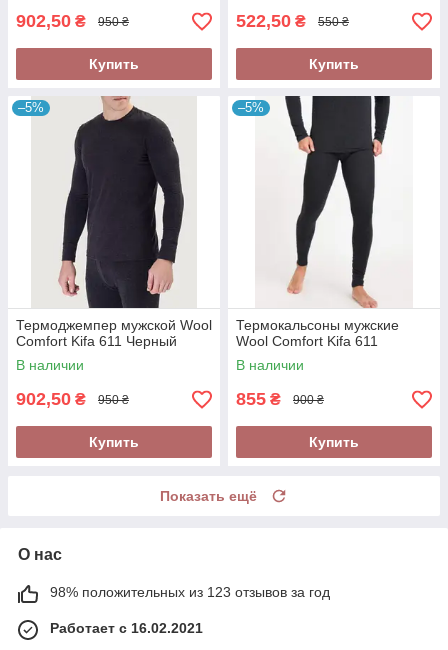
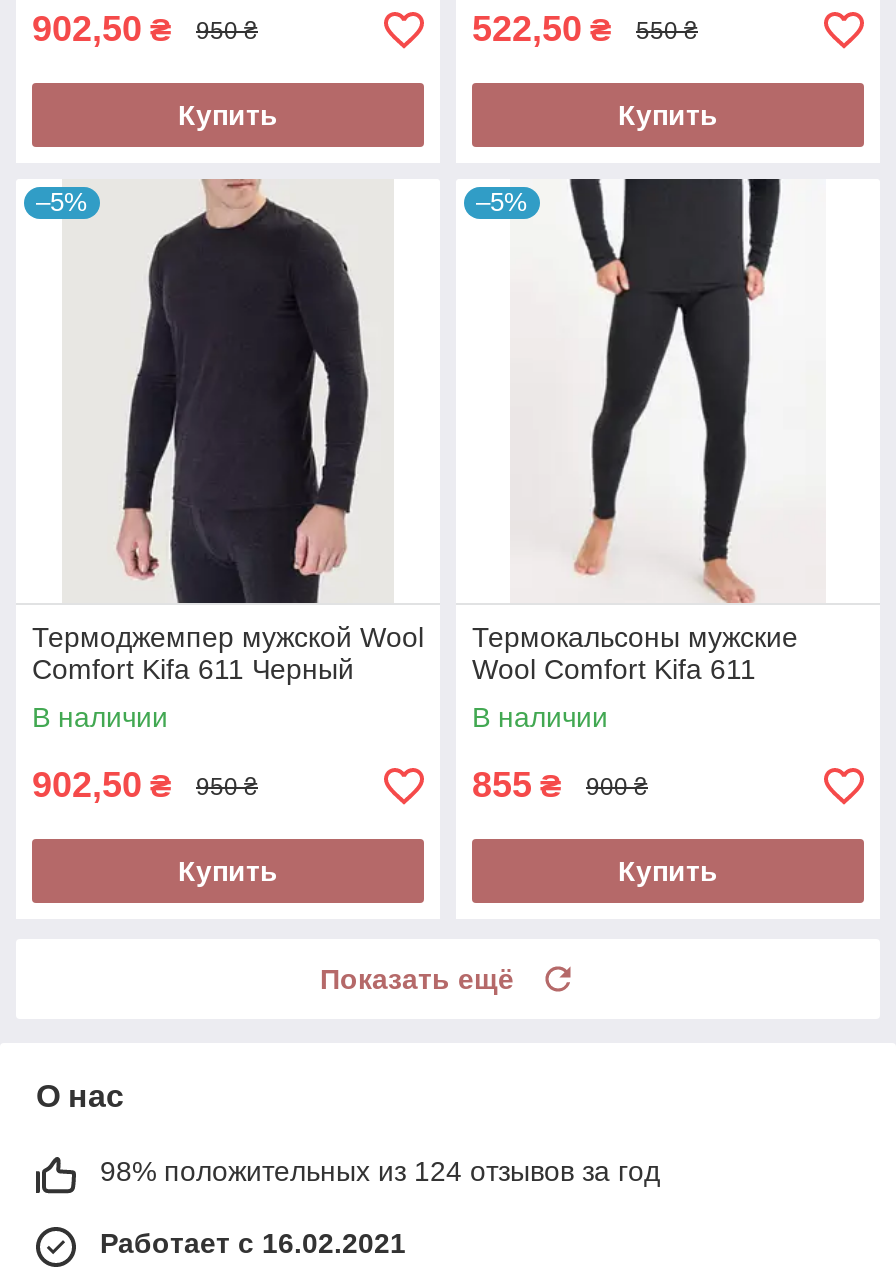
- 98% положительных из 123 отзывов за год
+ 98% положительных из 124 отзывов за год
